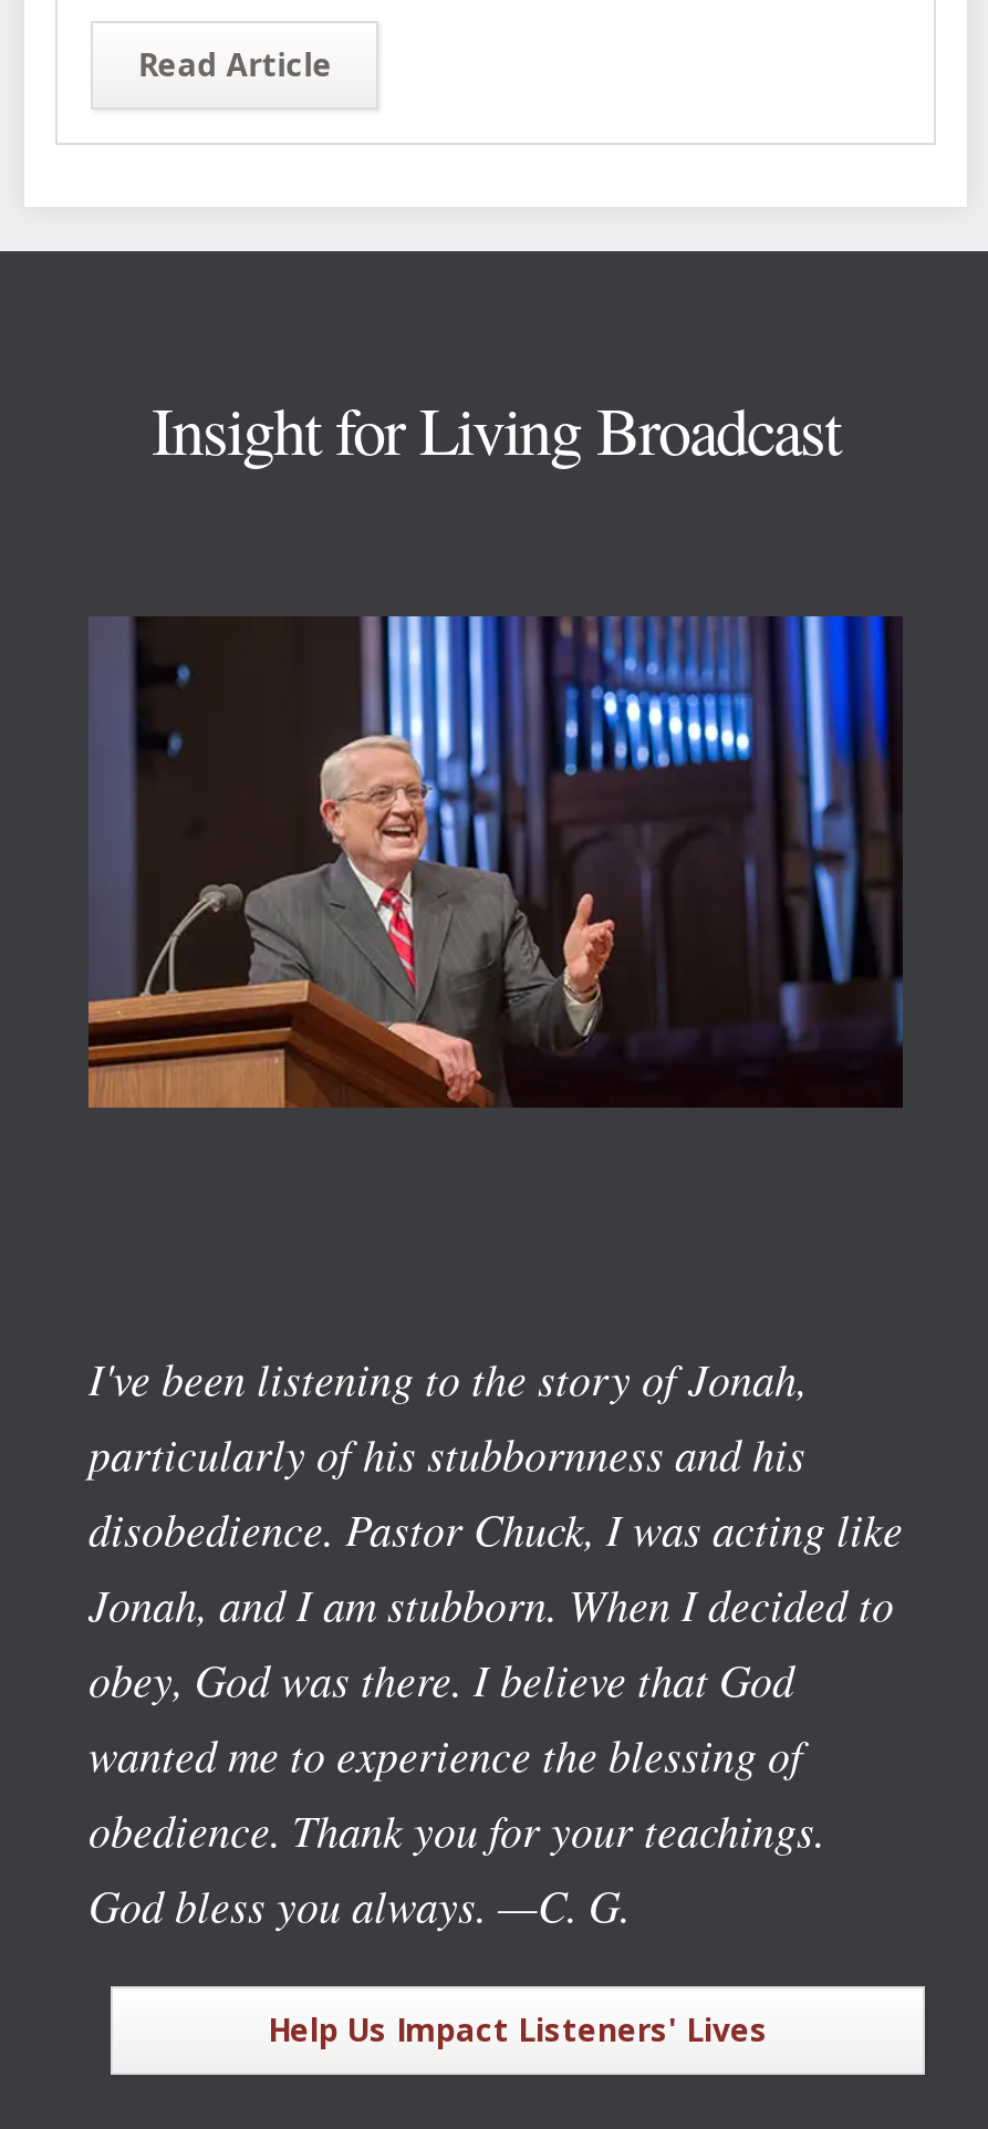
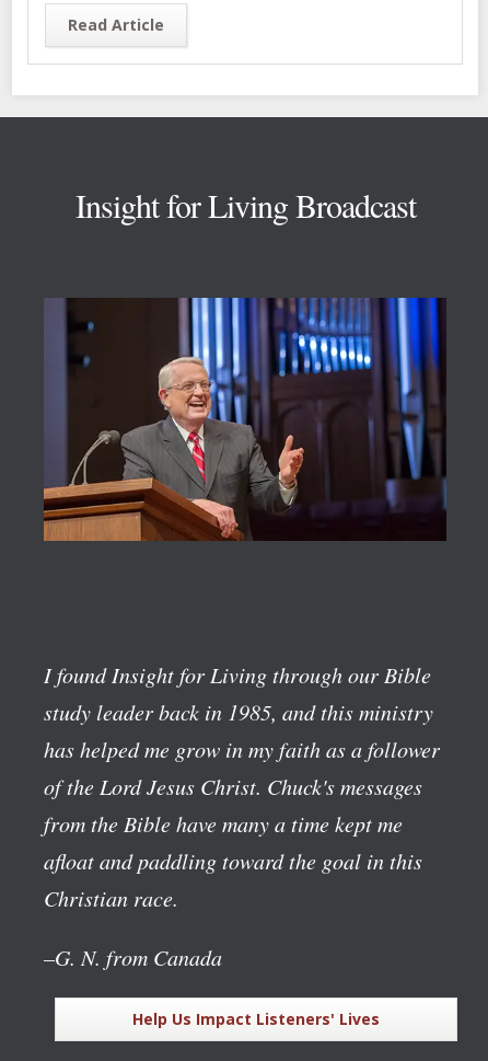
- I've been listening to the story of Jonah,
- particularly of his stubbornness and his
- disobedience. Pastor Chuck, I was acting like
- Jonah, and I am stubborn. When I decided to
- obey, God was there. I believe that God
- wanted me to experience the blessing of
- obedience. Thank you for your teachings.
- God bless you always. —C. G.
+ I found Insight for Living through our Bible
+ study leader back in 1985, and this ministry
+ has helped me grow in my faith as a follower
+ of the Lord Jesus Christ. Chuck's messages
+ from the Bible have many a time kept me
+ afloat and paddling toward the goal in this
+ Christian race.
+ –G. N. from Canada
